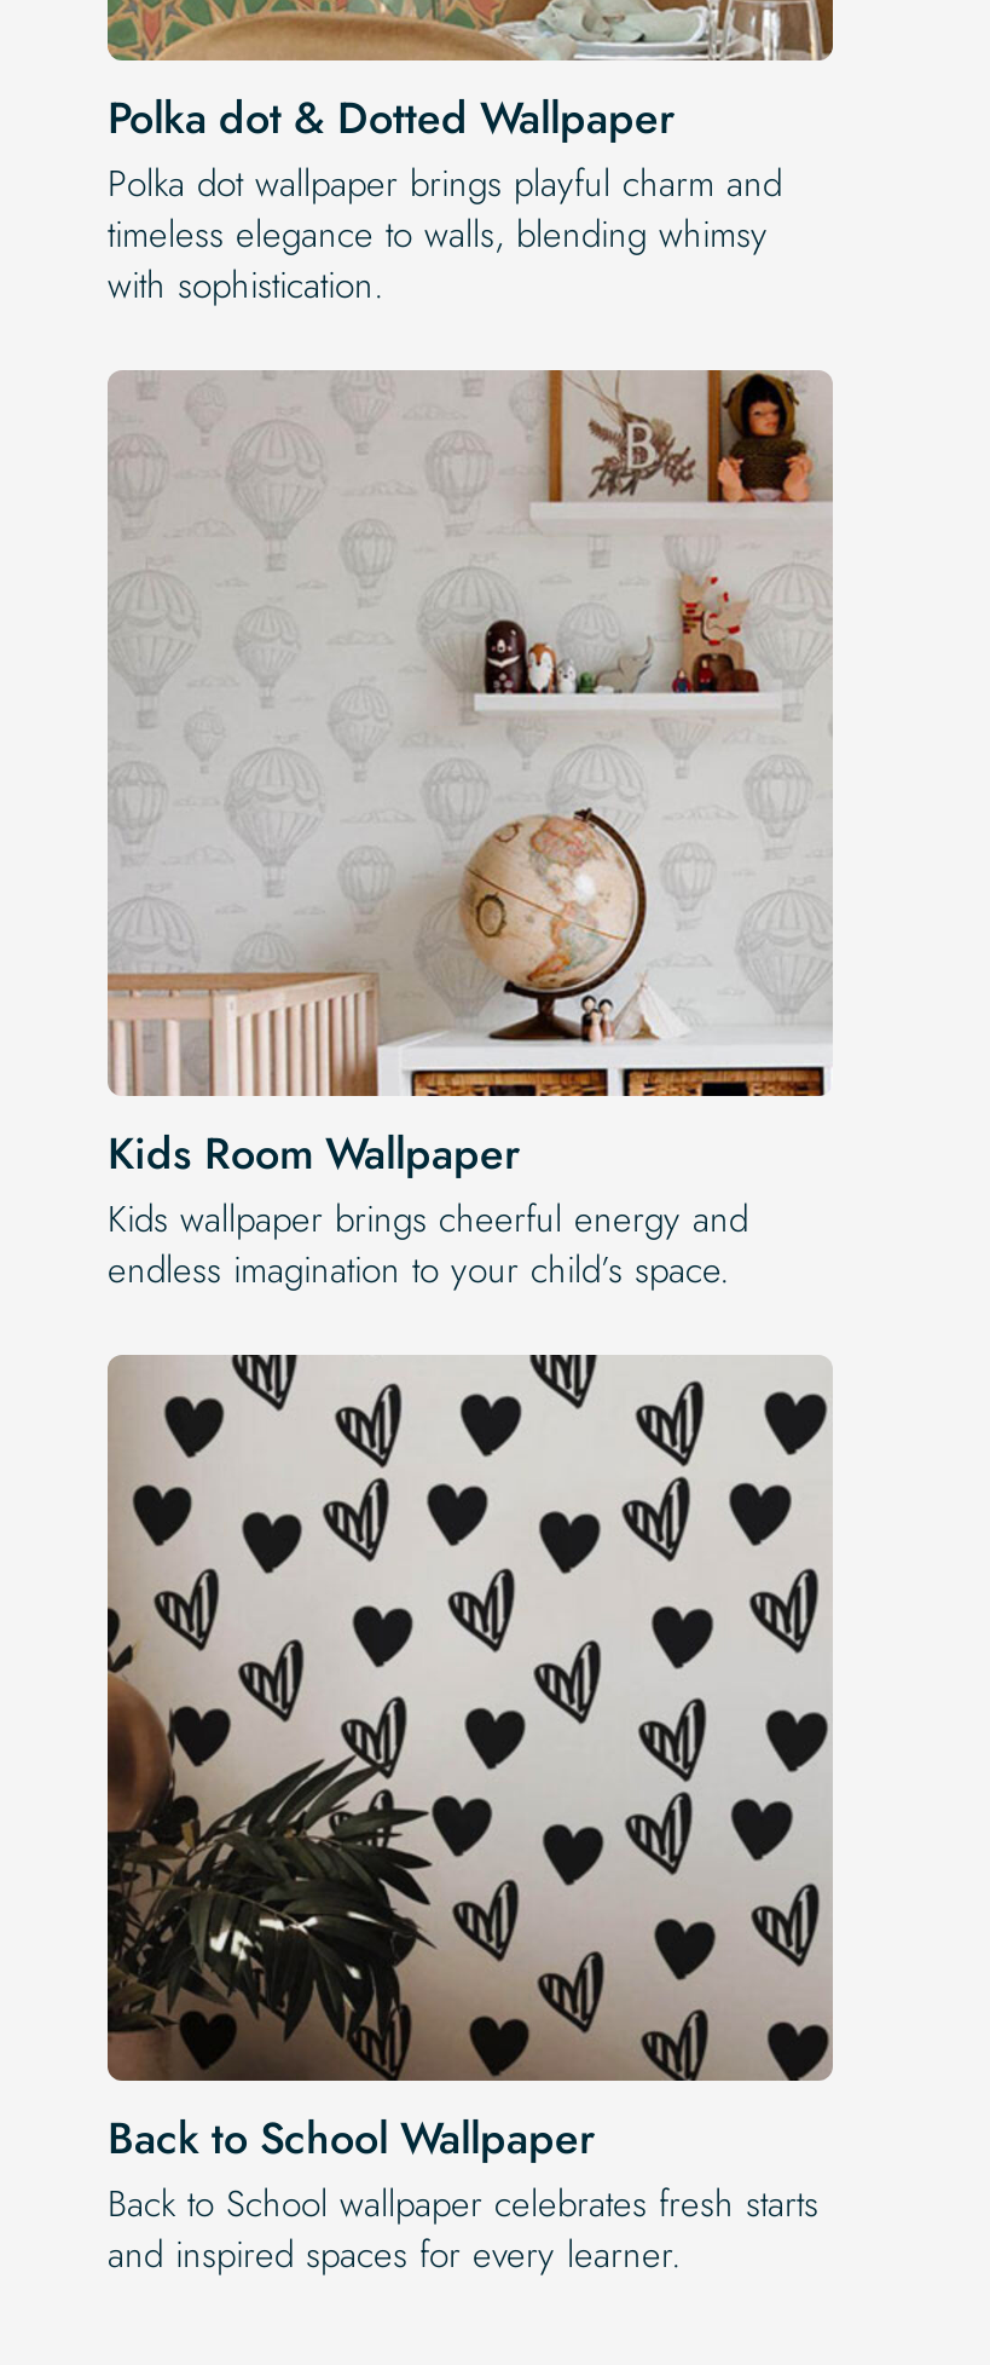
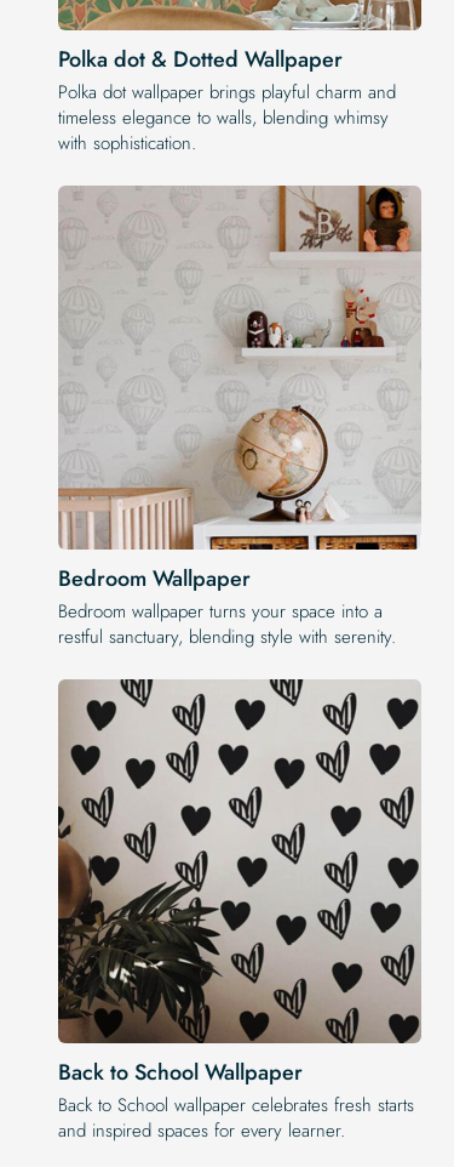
- Kids Room Wallpaper
- Kids wallpaper brings cheerful energy and
- endless imagination to your child’s space.
+ Bedroom Wallpaper
+ Bedroom wallpaper turns your space into a
+ restful sanctuary, blending style with serenity.
